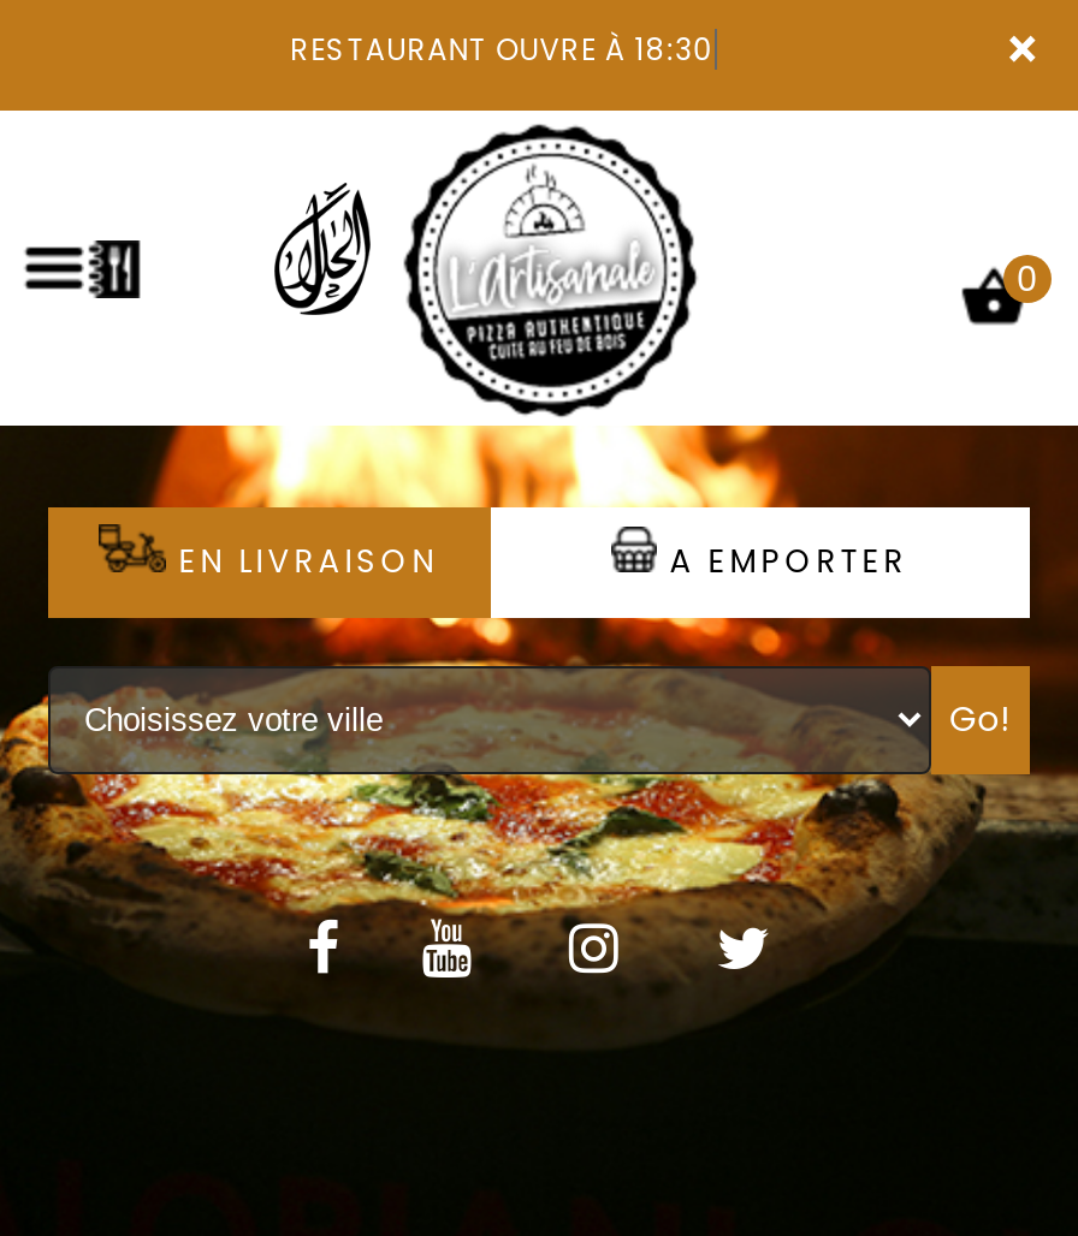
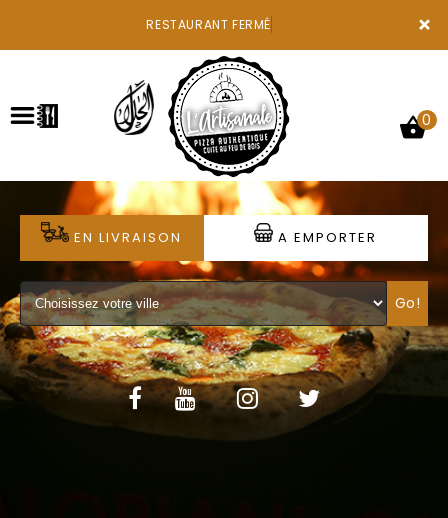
- RESTAURANT OUVRE À 18:30
+ RESTAURANT FERMÉ
